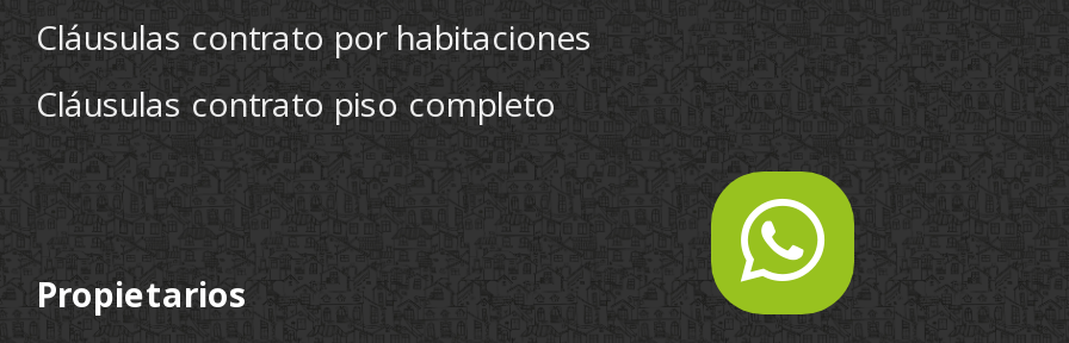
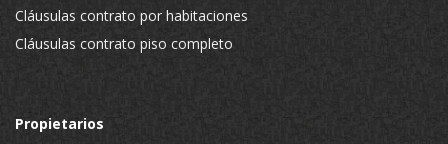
- [image]
